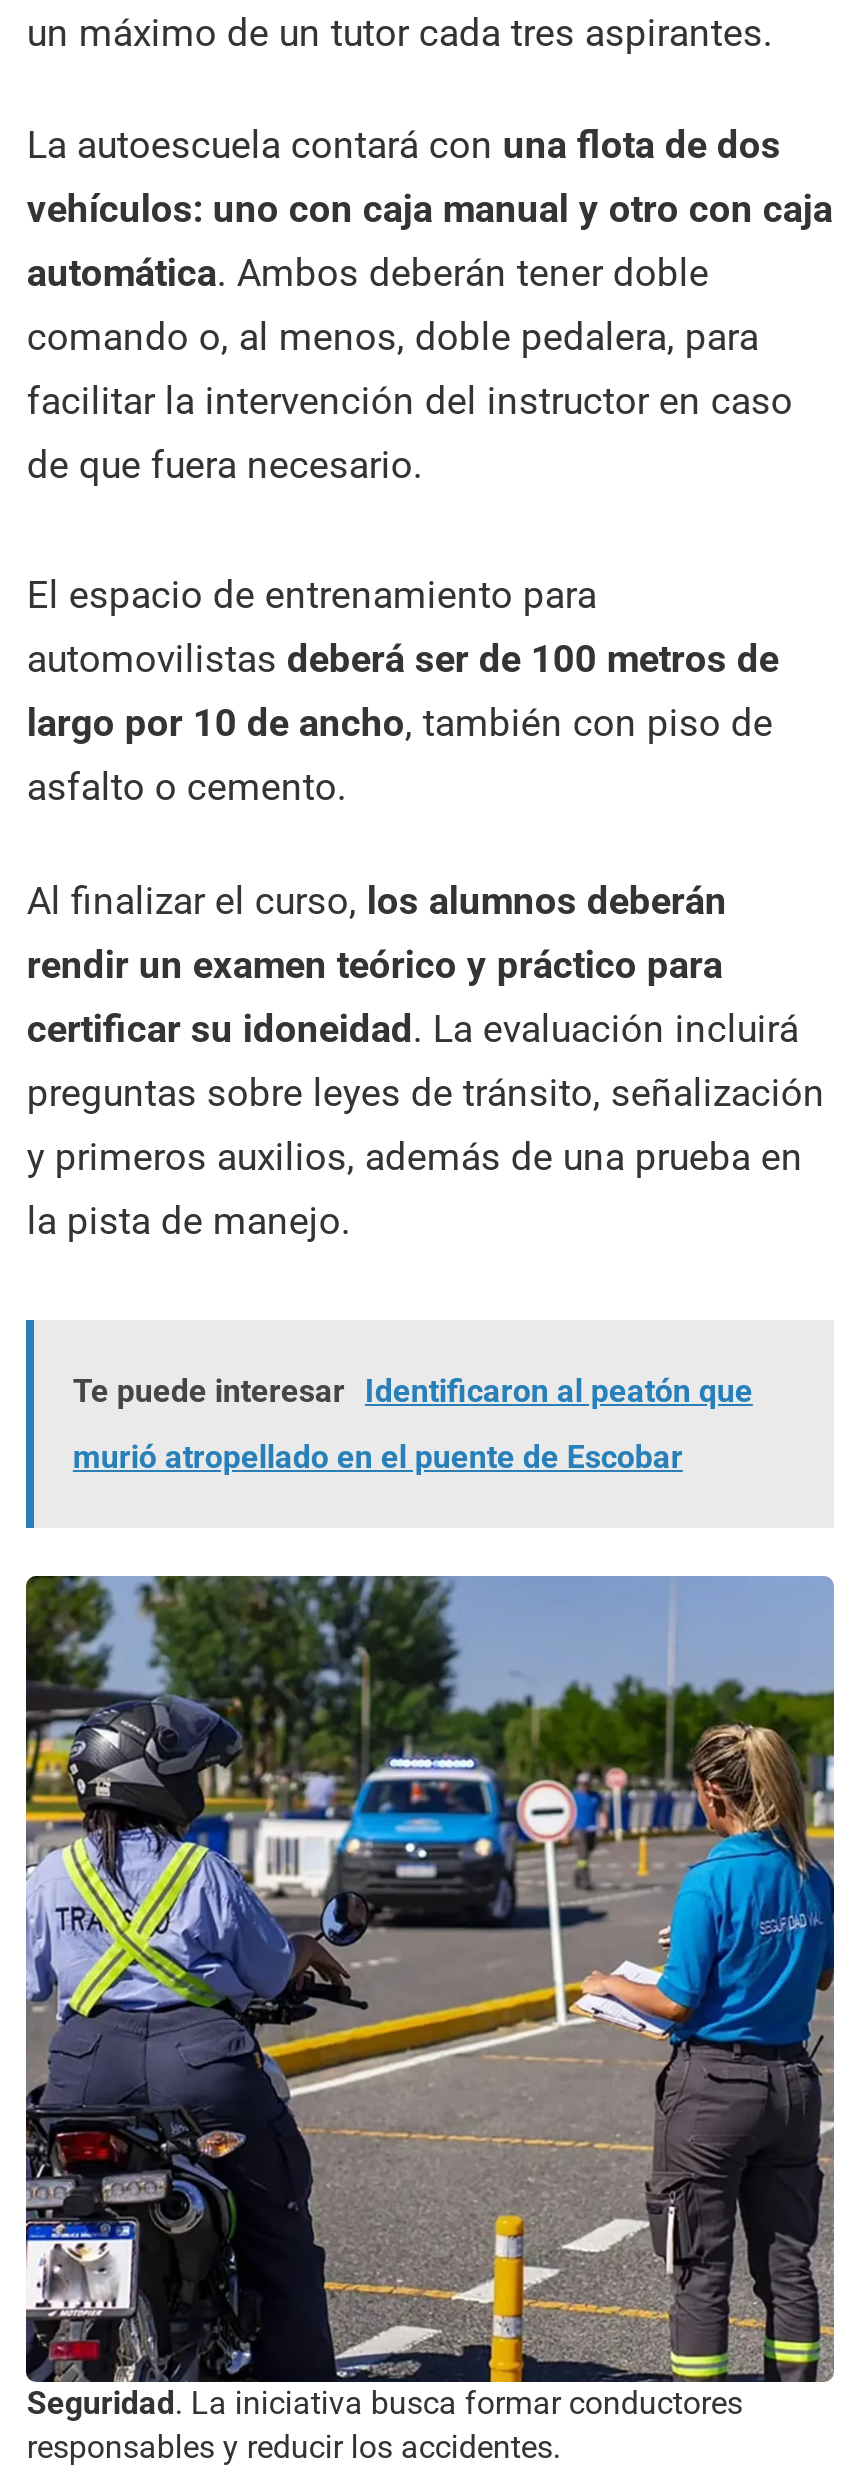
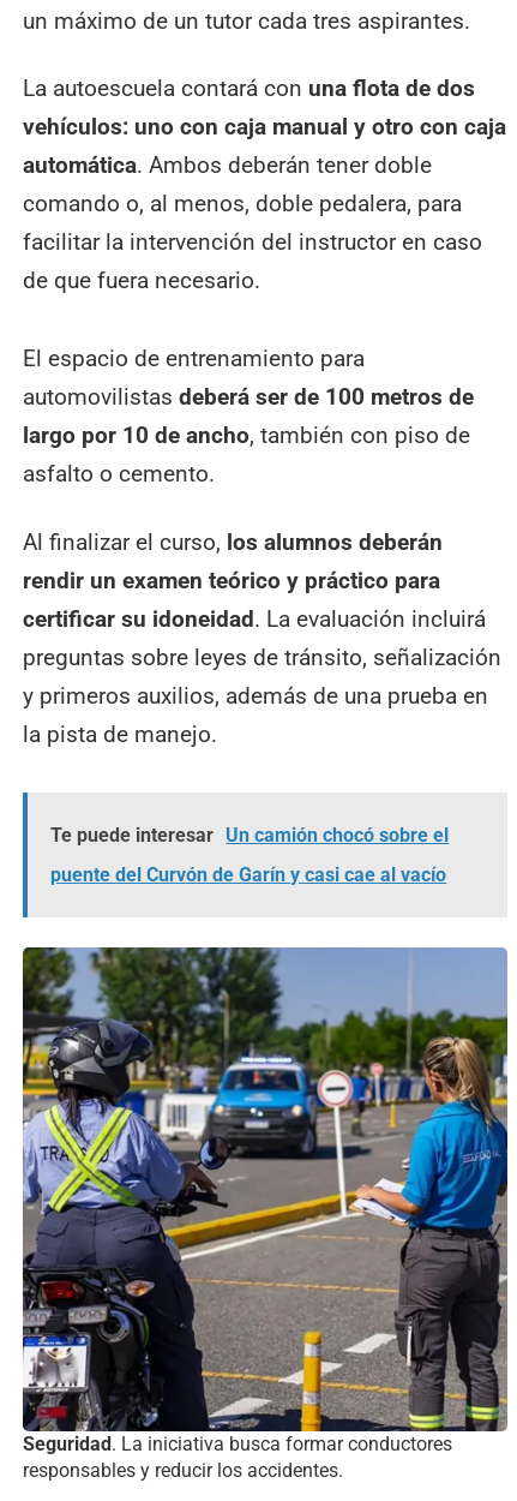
- Te puede interesar Identificaron al peatón que
+ Te puede interesar Un camión chocó sobre el

- murió atropellado en el puente de Escobar
+ puente del Curvón de Garín y casi cae al vacío
